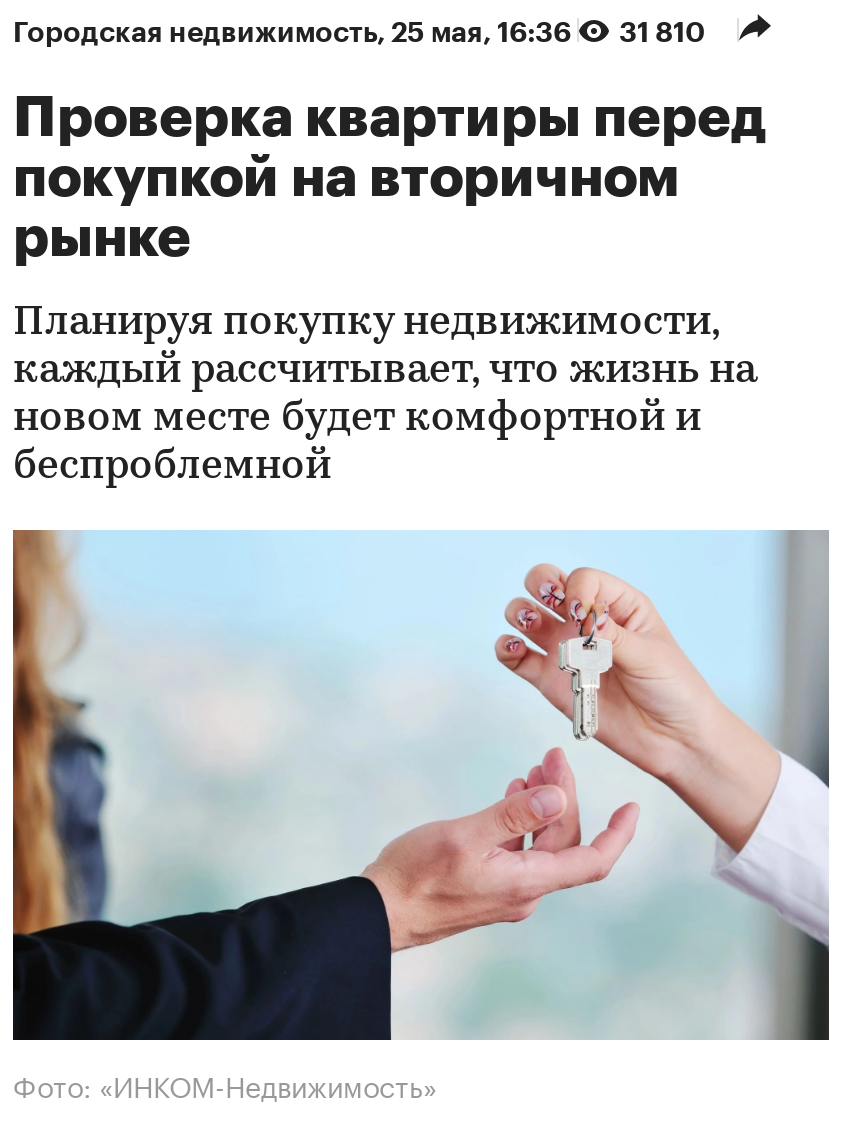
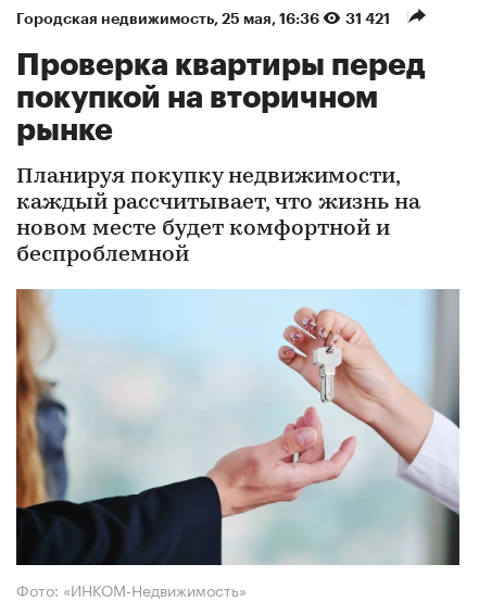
- Городская недвижимость, 25 мая, 16:36 31 810
+ Городская недвижимость, 25 мая, 16:36 31 421
